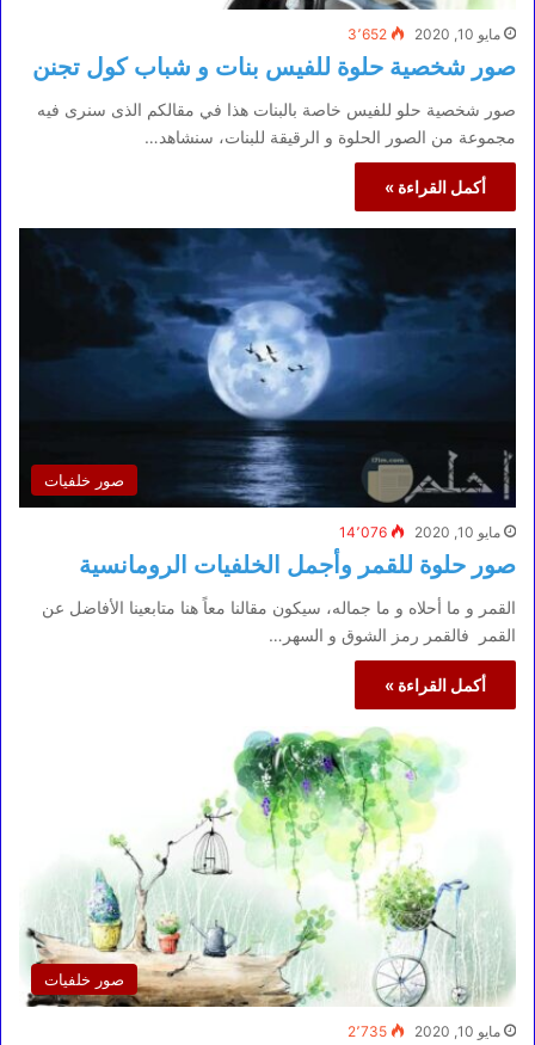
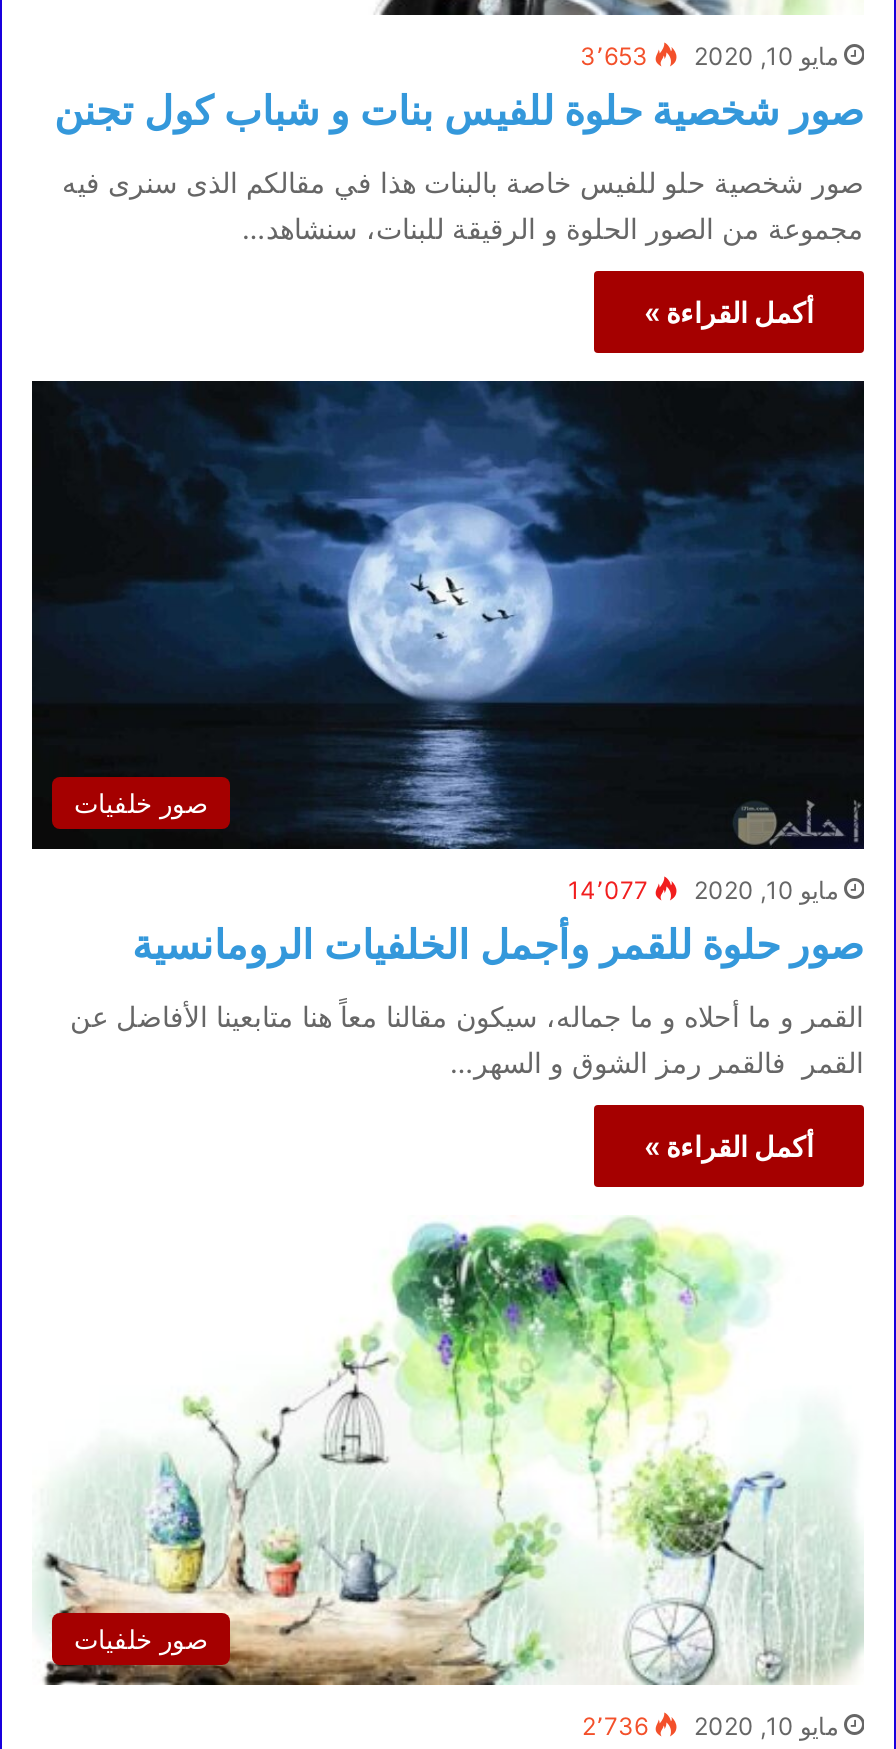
- 3٬652
+ 3٬653

- [image]
- 14٬076
+ [image]
+ 14٬077

- 2٬735
+ 2٬736
